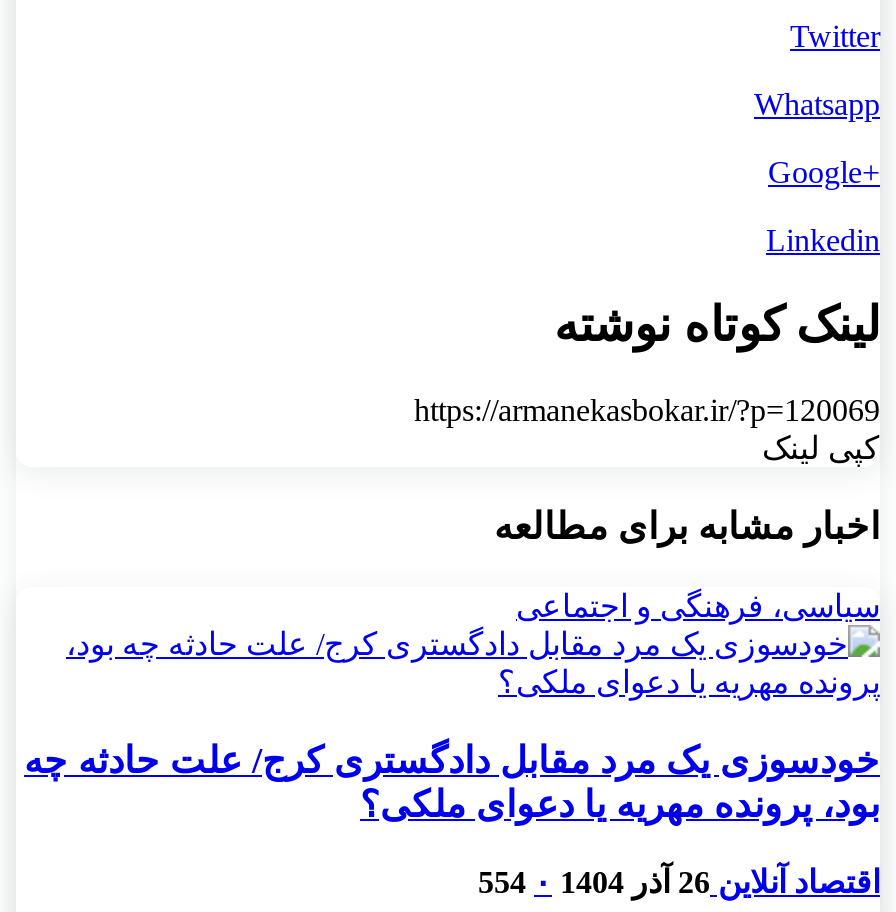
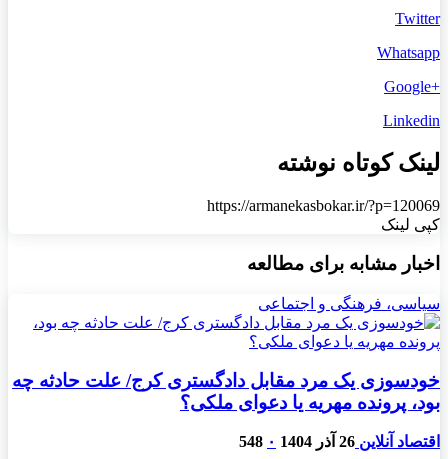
- 554
+ 548
